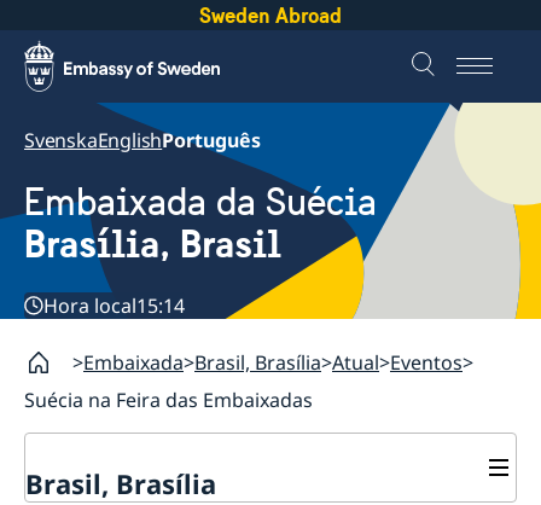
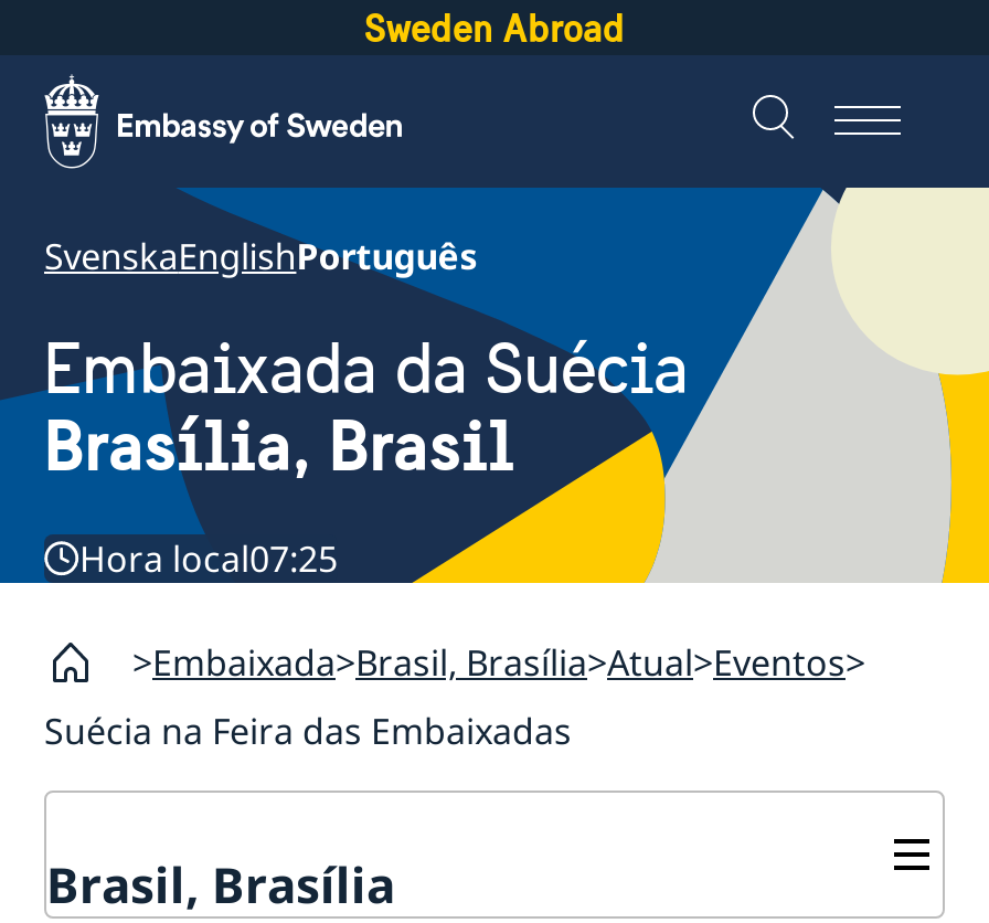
- Hora local15:14
+ Hora local07:25
